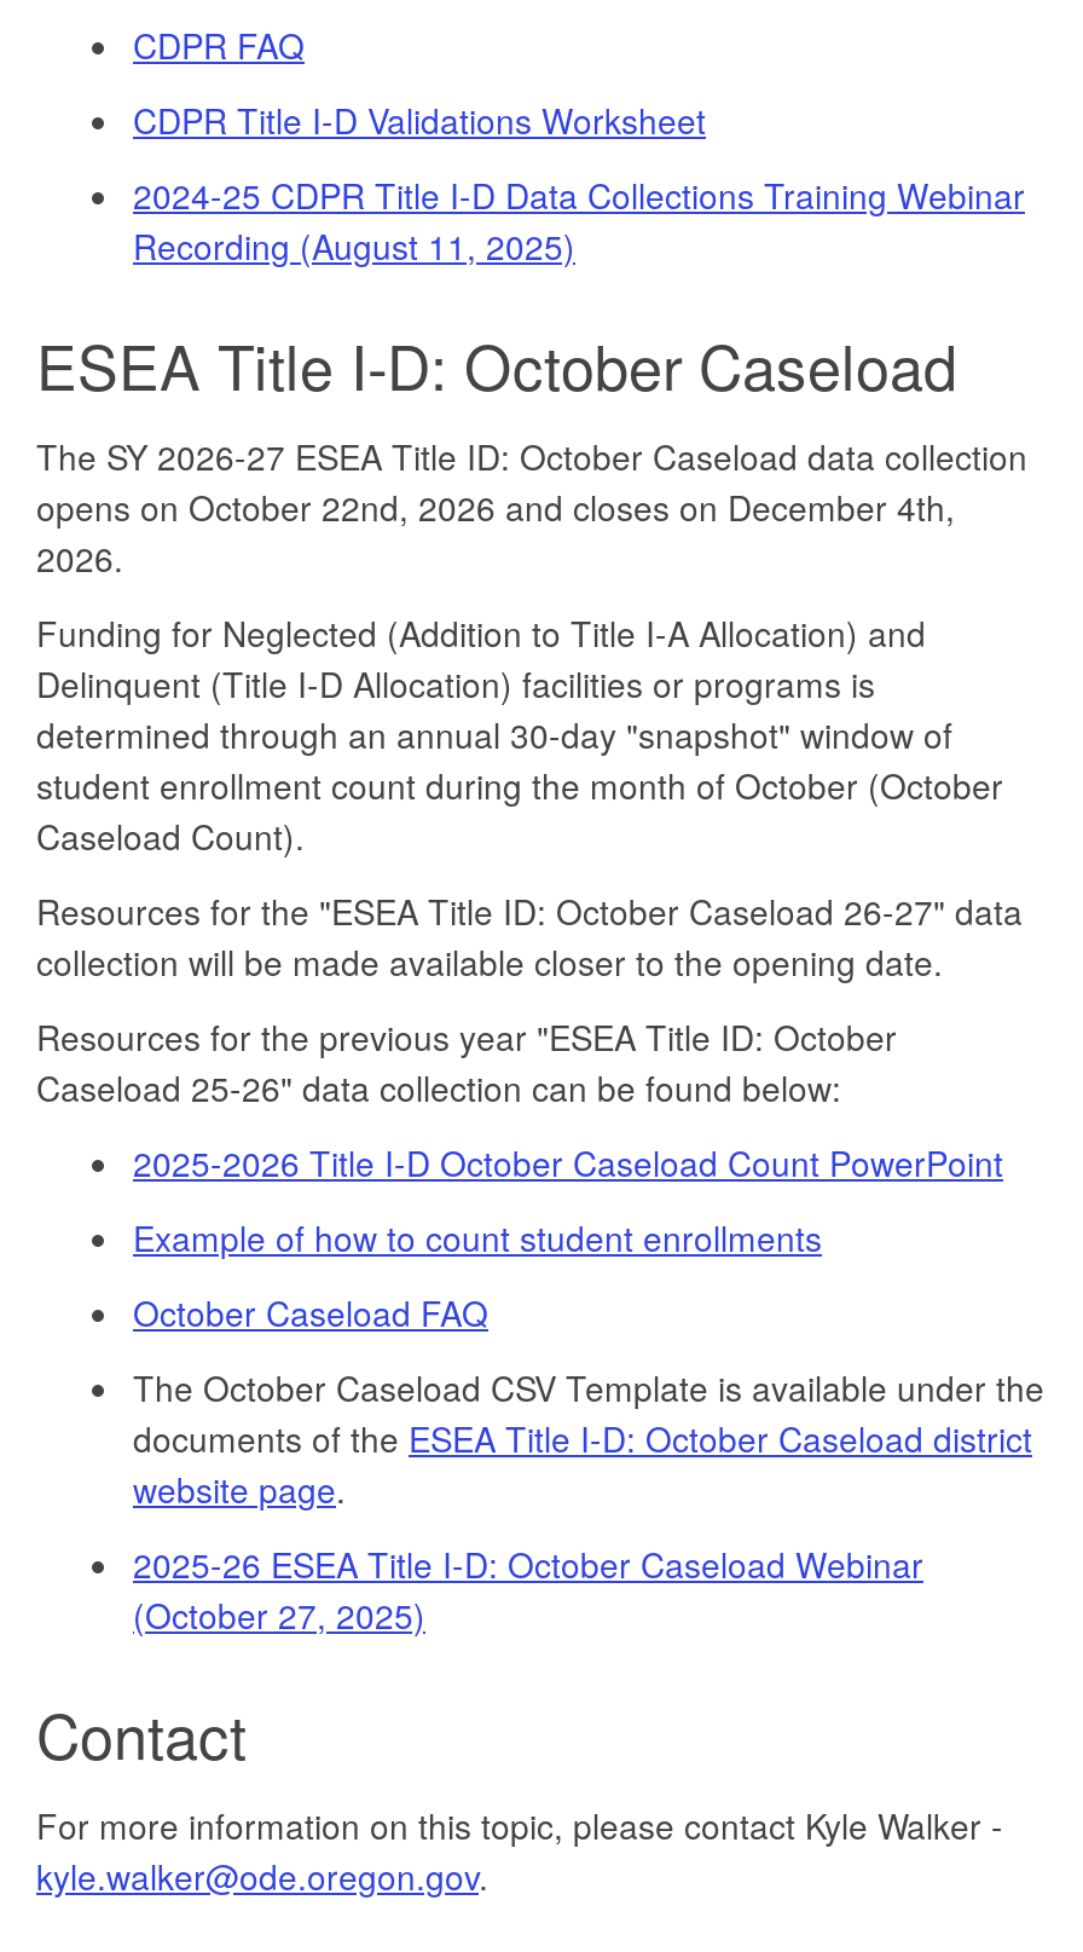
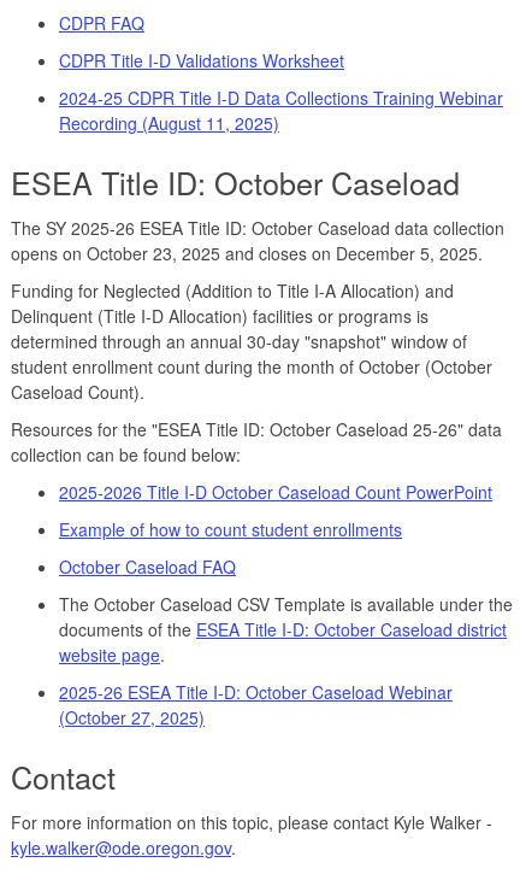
- ESEA Title I-D: October Caseload
- The SY 2026-27 ESEA Title ID: October Caseload data collection
- opens on October 22nd, 2026 and closes on December 4th,
- 2026.
+ ESEA Title ID: October Caseload
+ The SY 2025-26 ESEA Title ID: October Caseload data collection
+ opens on October 23, 2025 and closes on December 5, 2025.

- Resources for the "ESEA Title ID: October Caseload 26-27" data
- collection will be made available closer to the opening date.
- Resources for the previous year "ESEA Title ID: October
- Caseload 25-26" data collection can be found below:
+ Resources for the "ESEA Title ID: October Caseload 25-26" data
+ collection can be found below:
